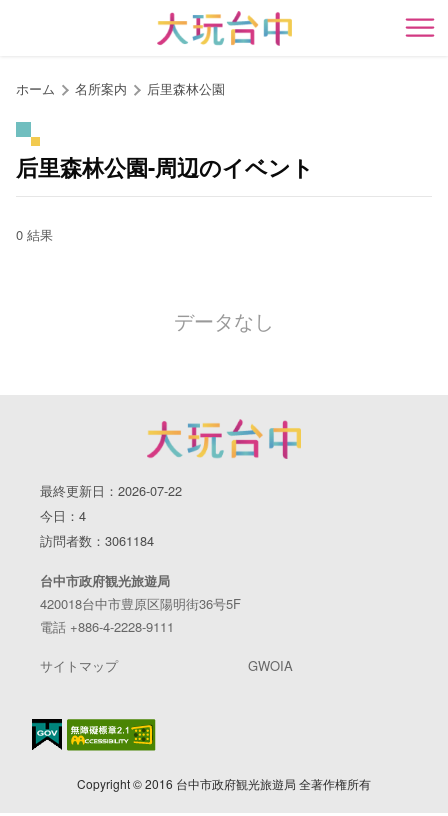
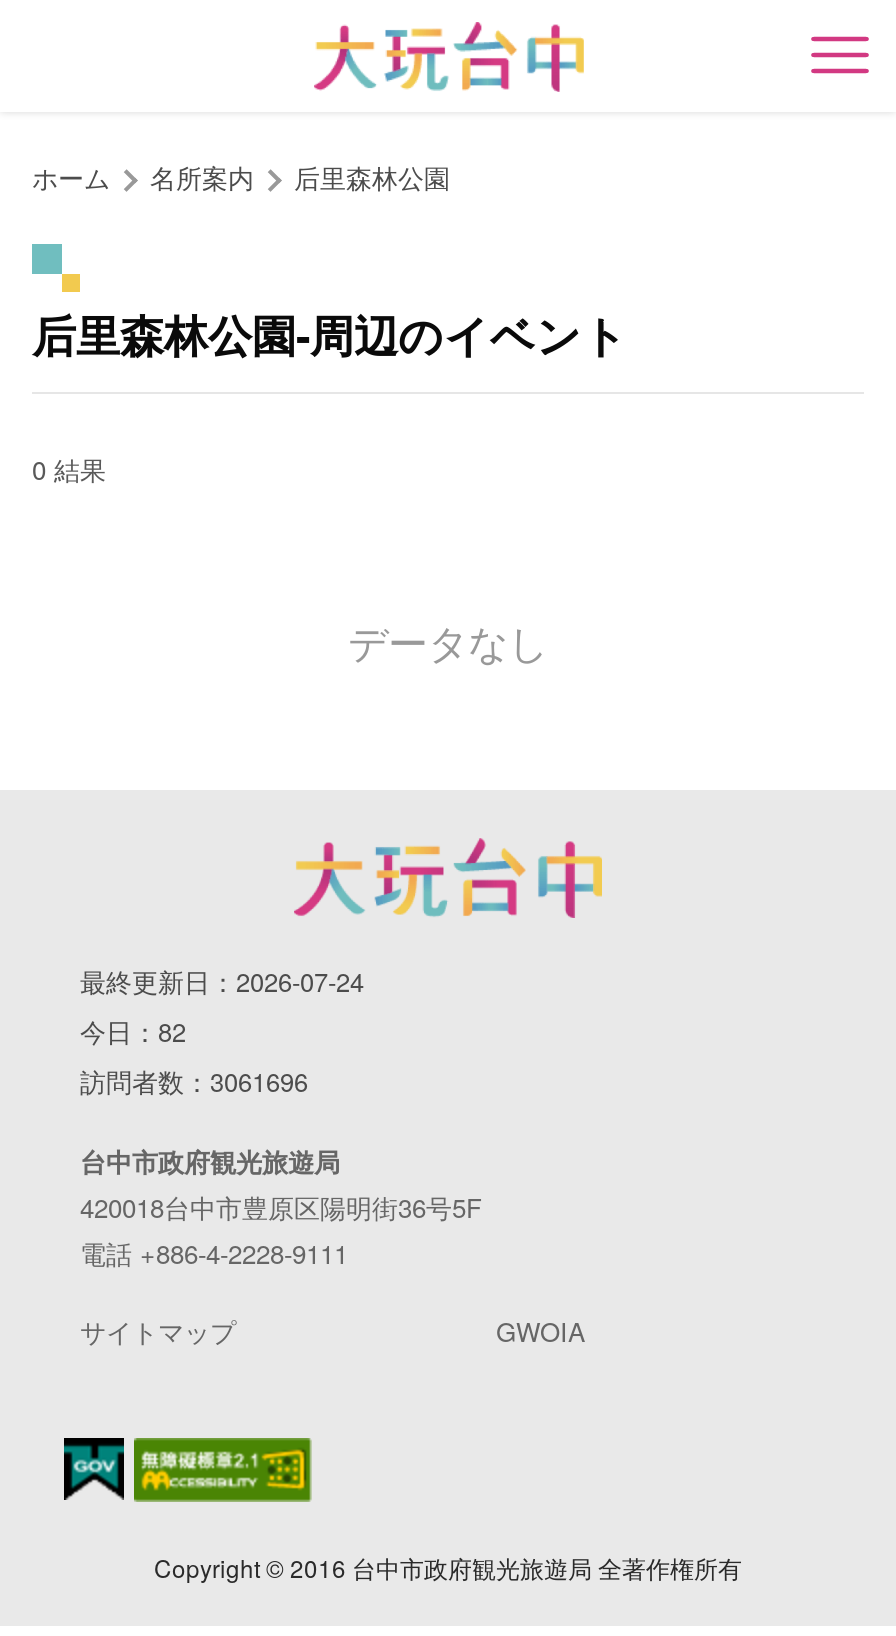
- 最終更新日：2026-07-22
+ 最終更新日：2026-07-24

- 今日：4
+ 今日：82

- 訪問者数：3061184
+ 訪問者数：3061696
